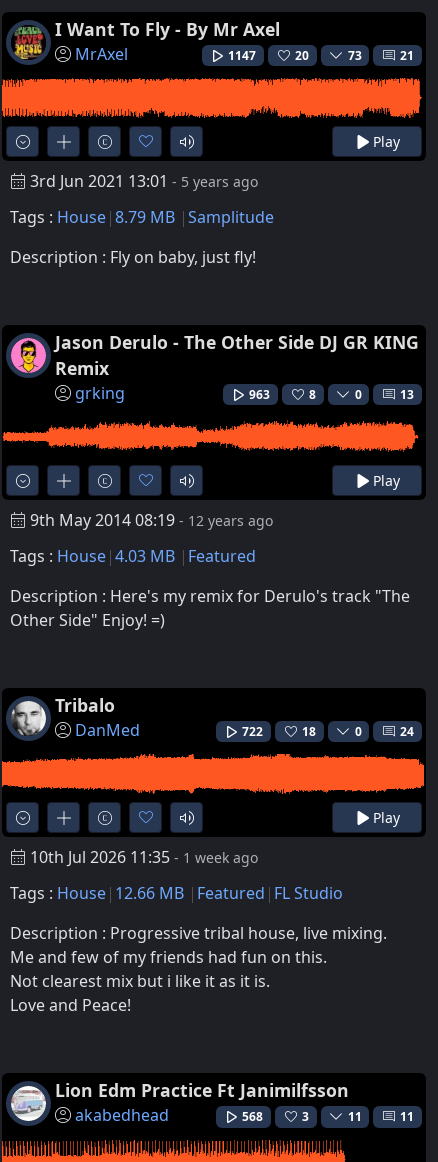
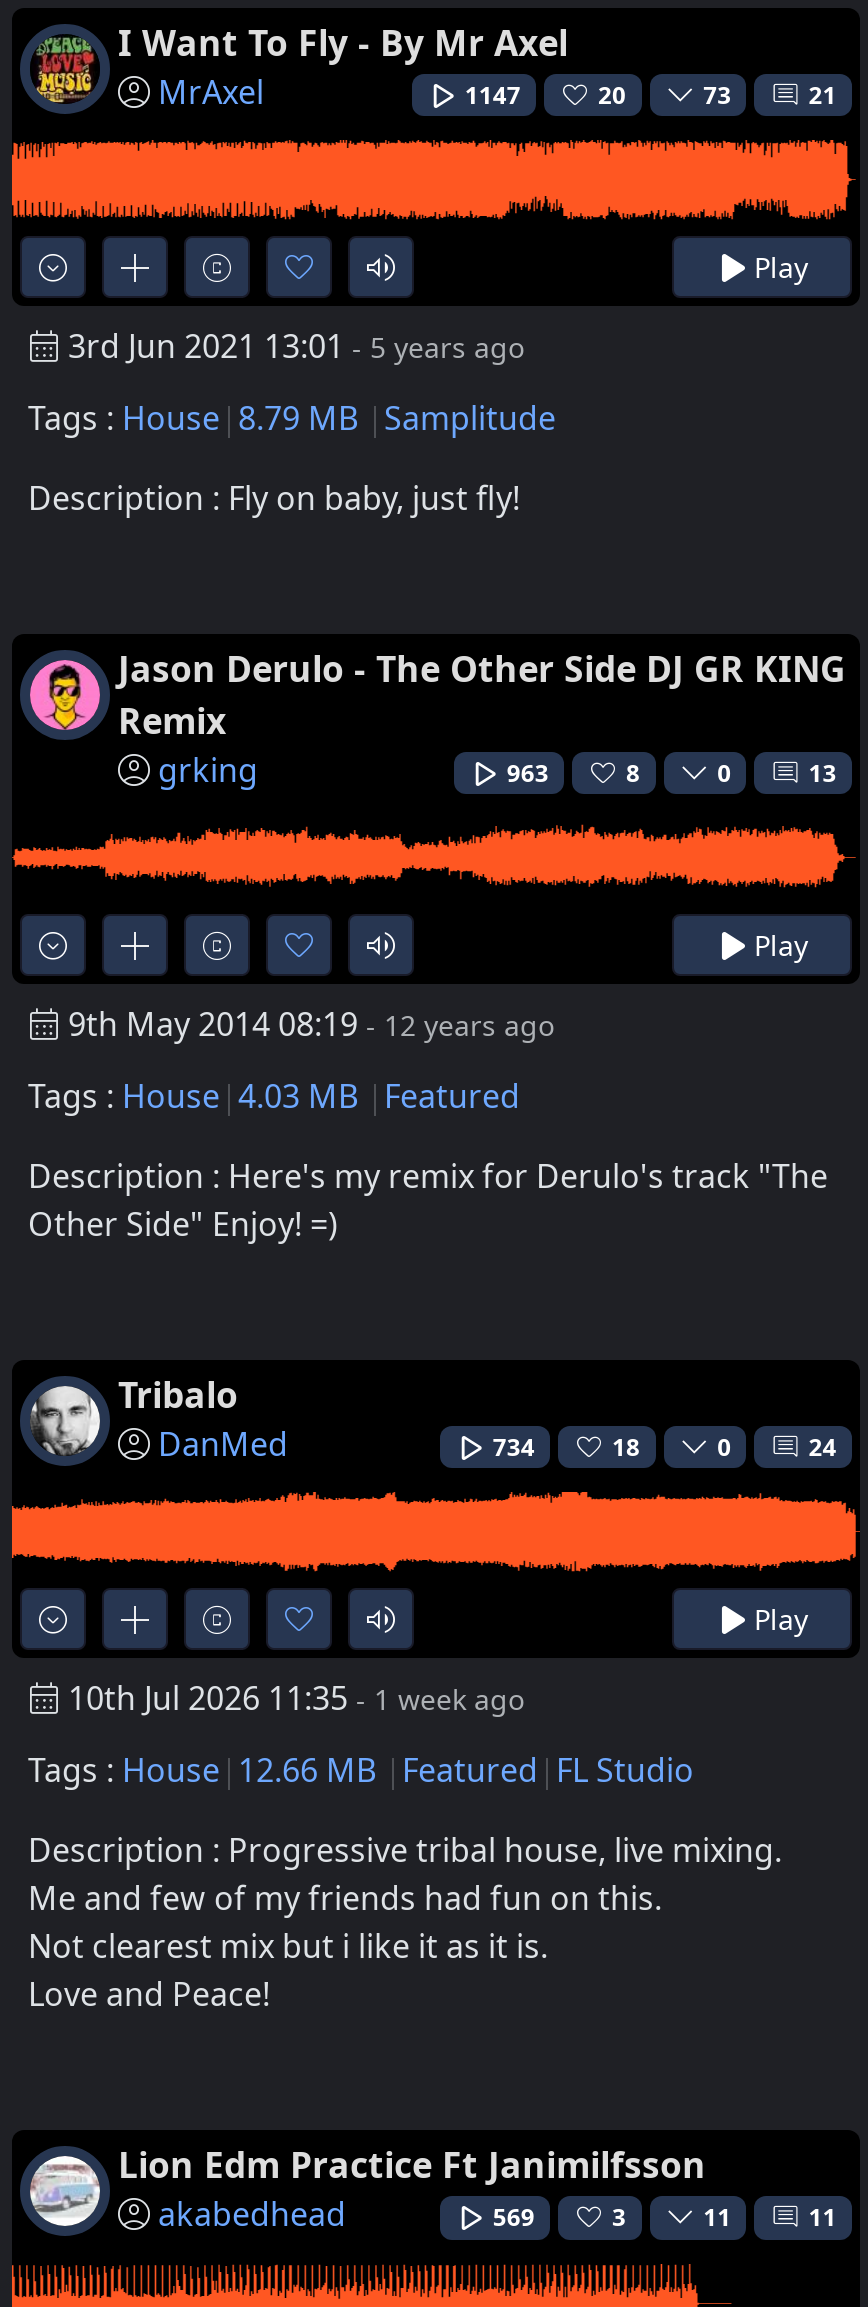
- 722
+ 734

- 568
+ 569
